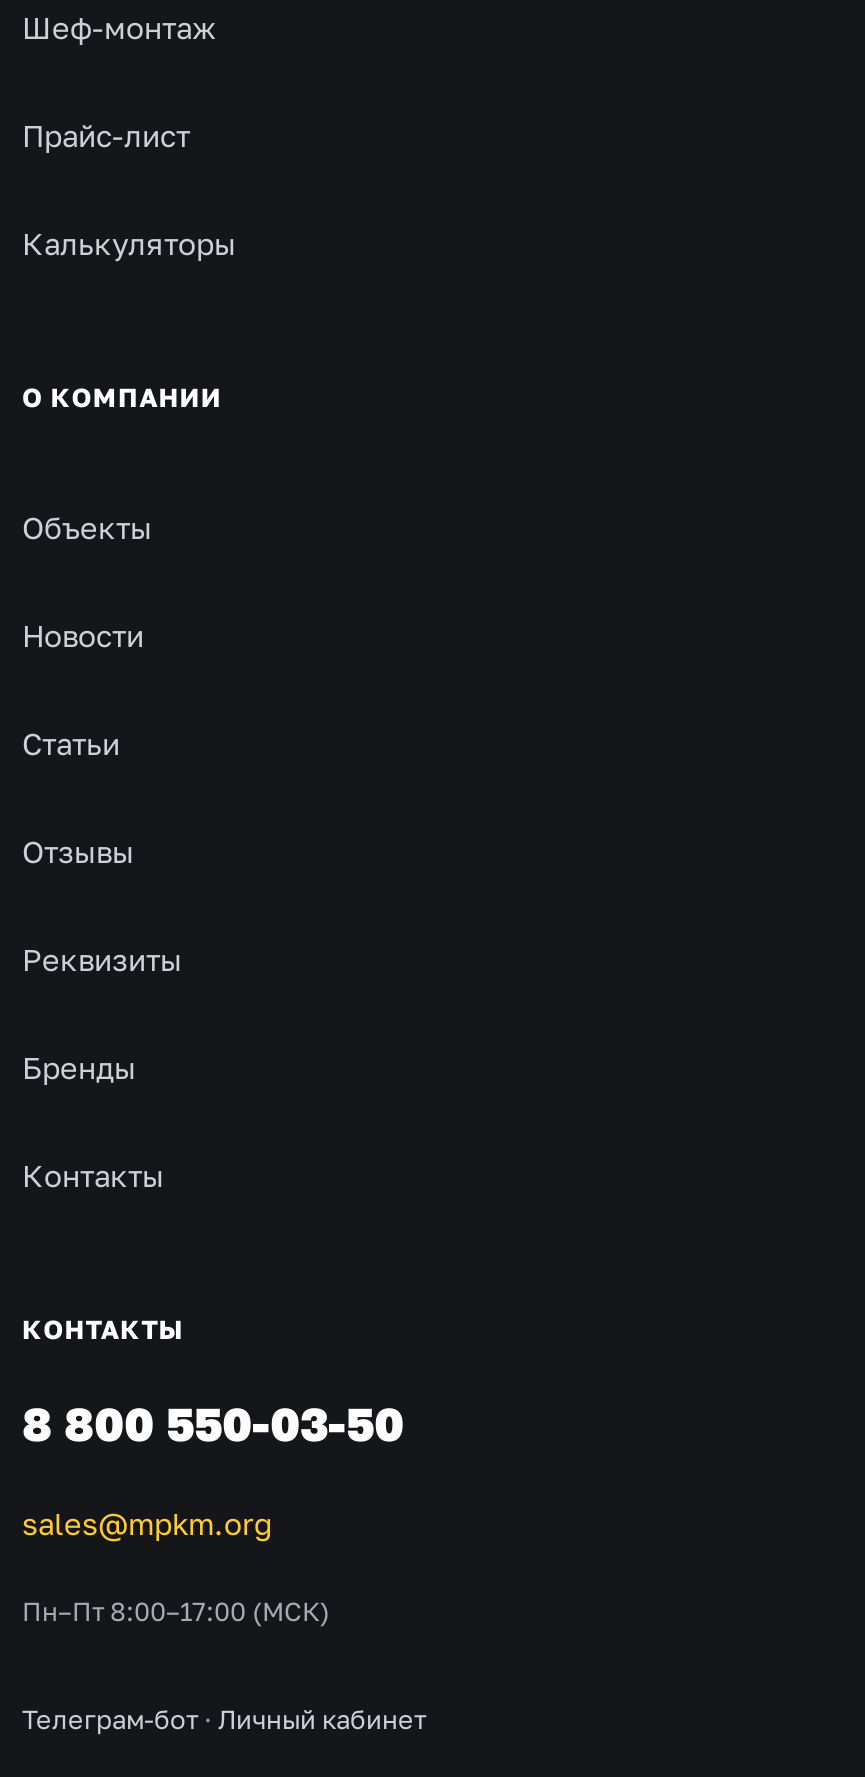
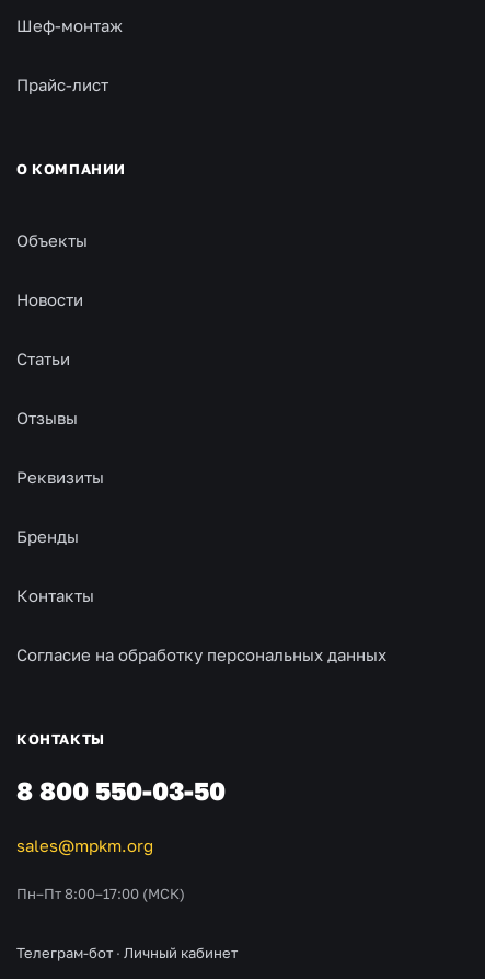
- Калькуляторы

moved up: О КОМПАНИИ | Объекты | Новости | Статьи | Отзывы | Реквизиты | Бренды | Контакты

+ Согласие на обработку персональных данных
